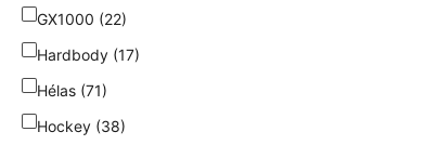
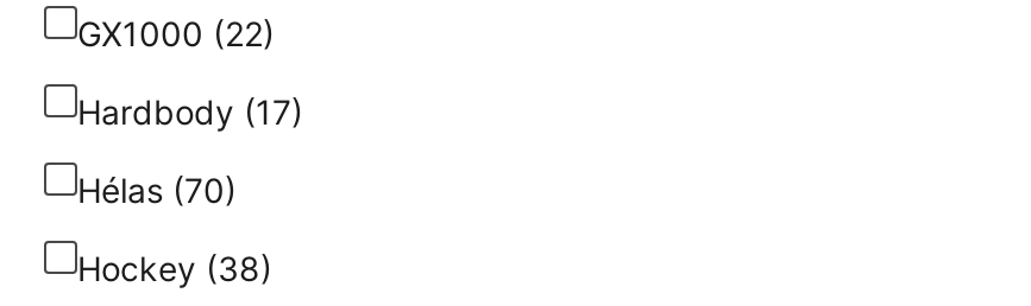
- Hélas (71)
+ Hélas (70)
